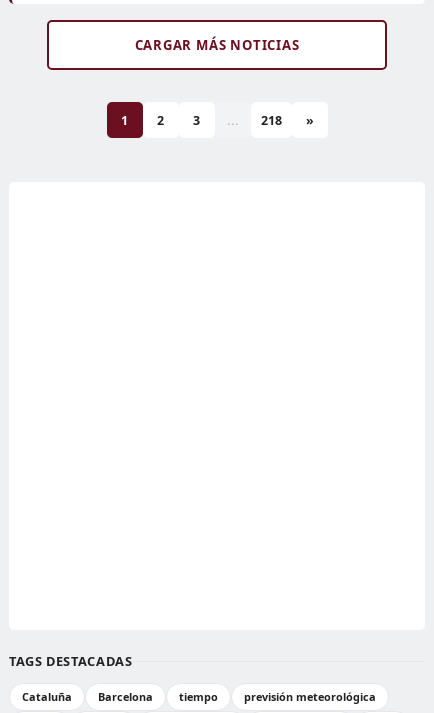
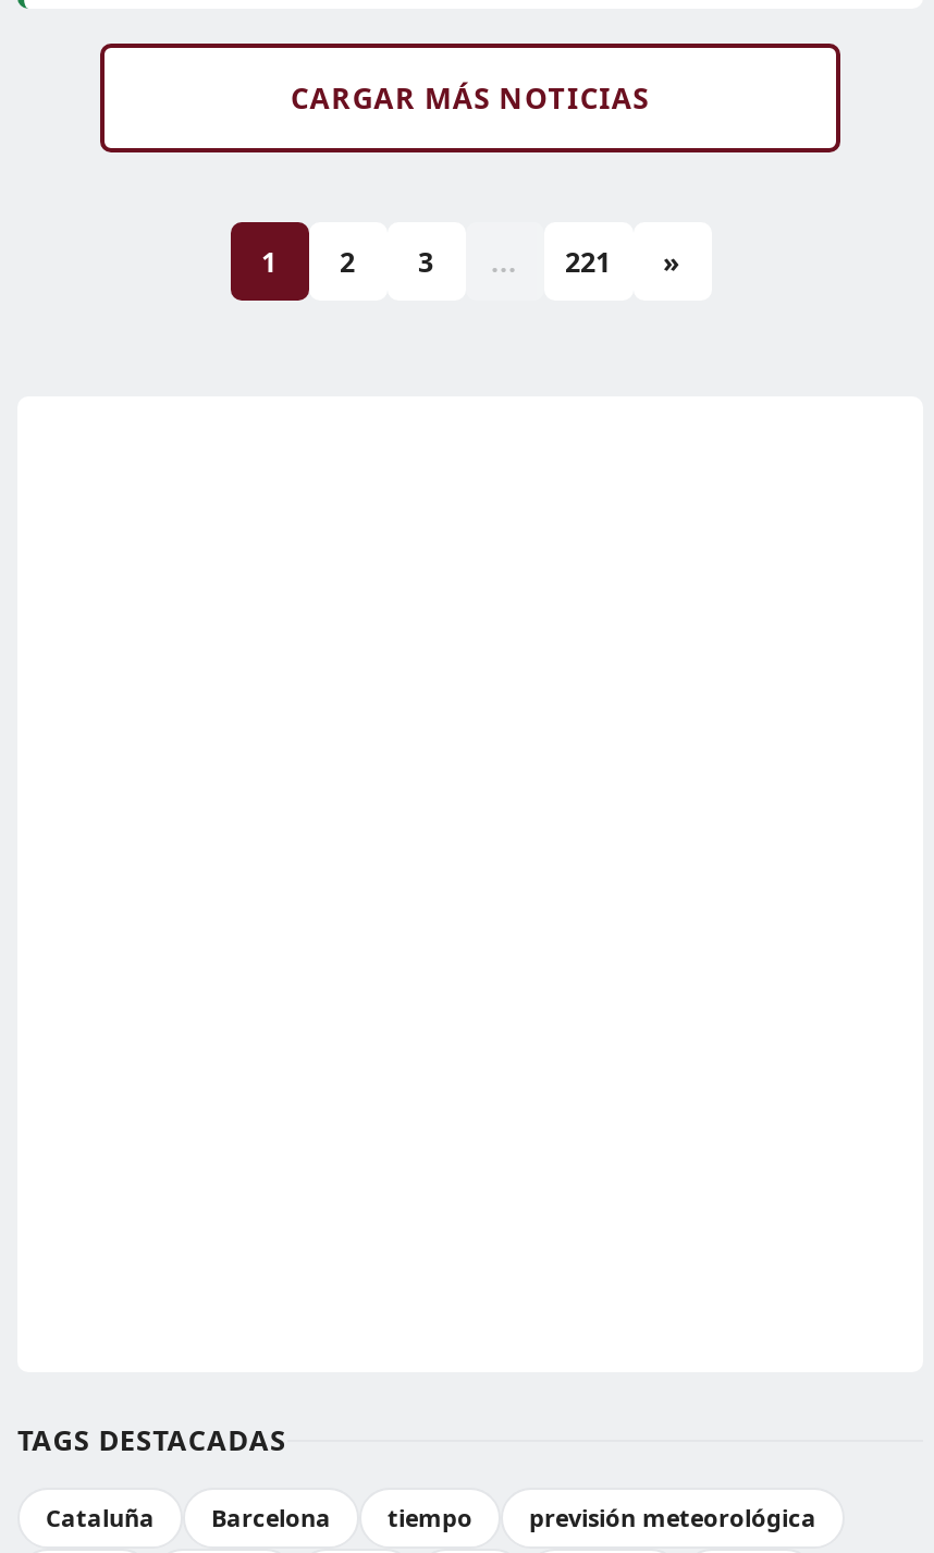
- 218
+ 221
